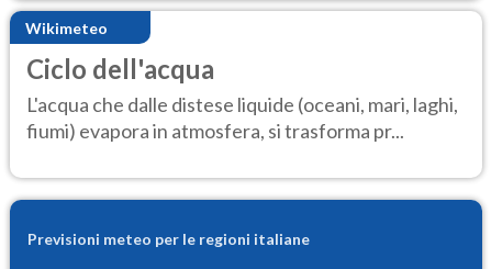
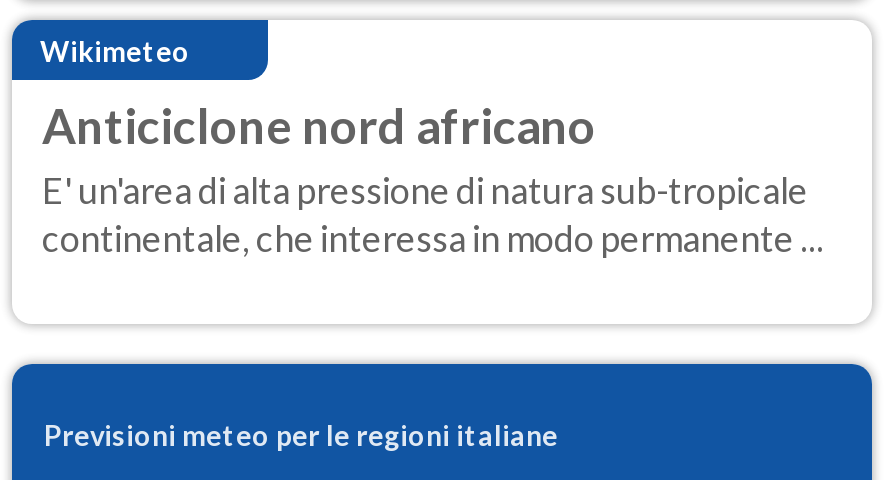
- Ciclo dell'acqua
- L'acqua che dalle distese liquide (oceani, mari, laghi,
- fiumi) evapora in atmosfera, si trasforma pr...
+ Anticiclone nord africano
+ E' un'area di alta pressione di natura sub-tropicale
+ continentale, che interessa in modo permanente ...
